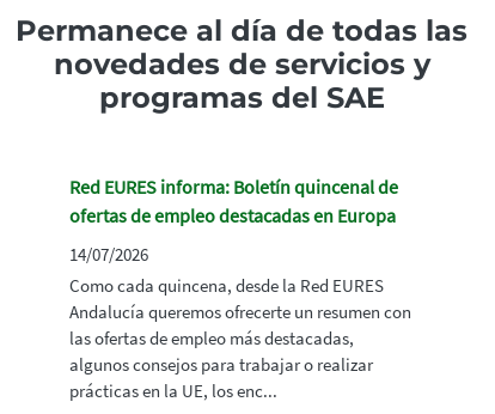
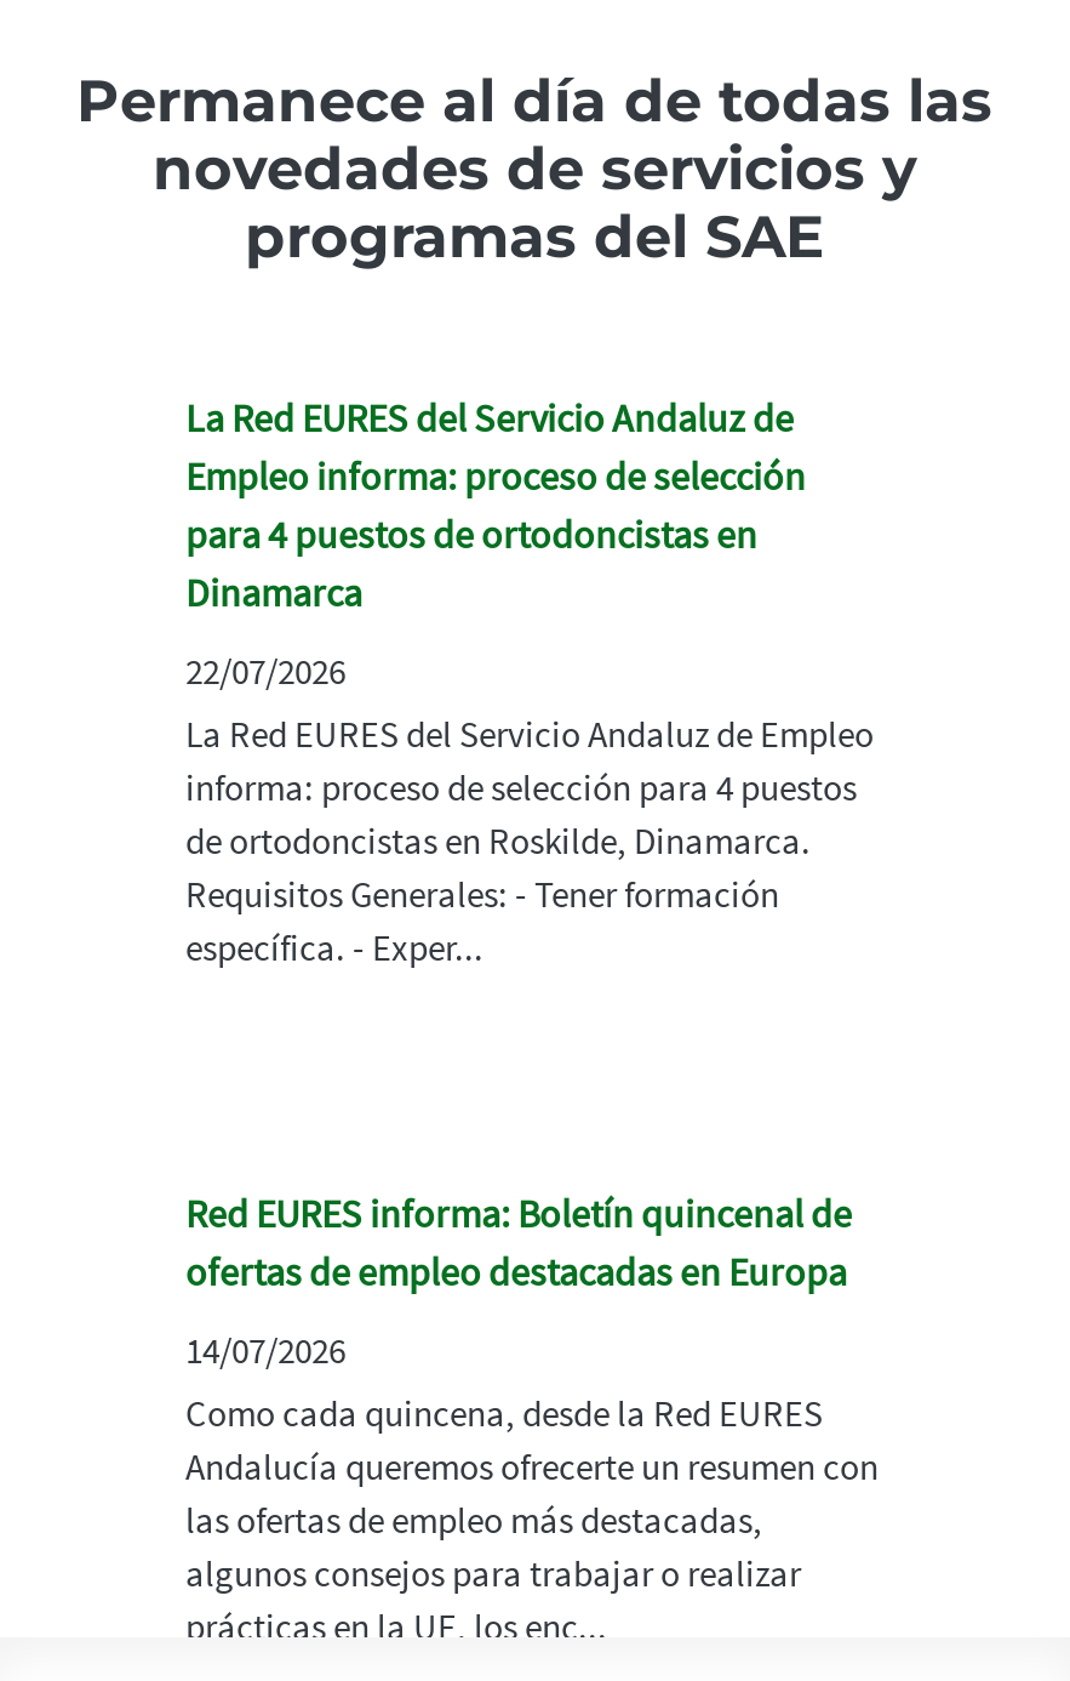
+ La Red EURES del Servicio Andaluz de
+ Empleo informa: proceso de selección
+ para 4 puestos de ortodoncistas en
+ Dinamarca
+ 22/07/2026
+ La Red EURES del Servicio Andaluz de Empleo
+ informa: proceso de selección para 4 puestos
+ de ortodoncistas en Roskilde, Dinamarca.
+ Requisitos Generales: - Tener formación
+ específica. - Exper...
